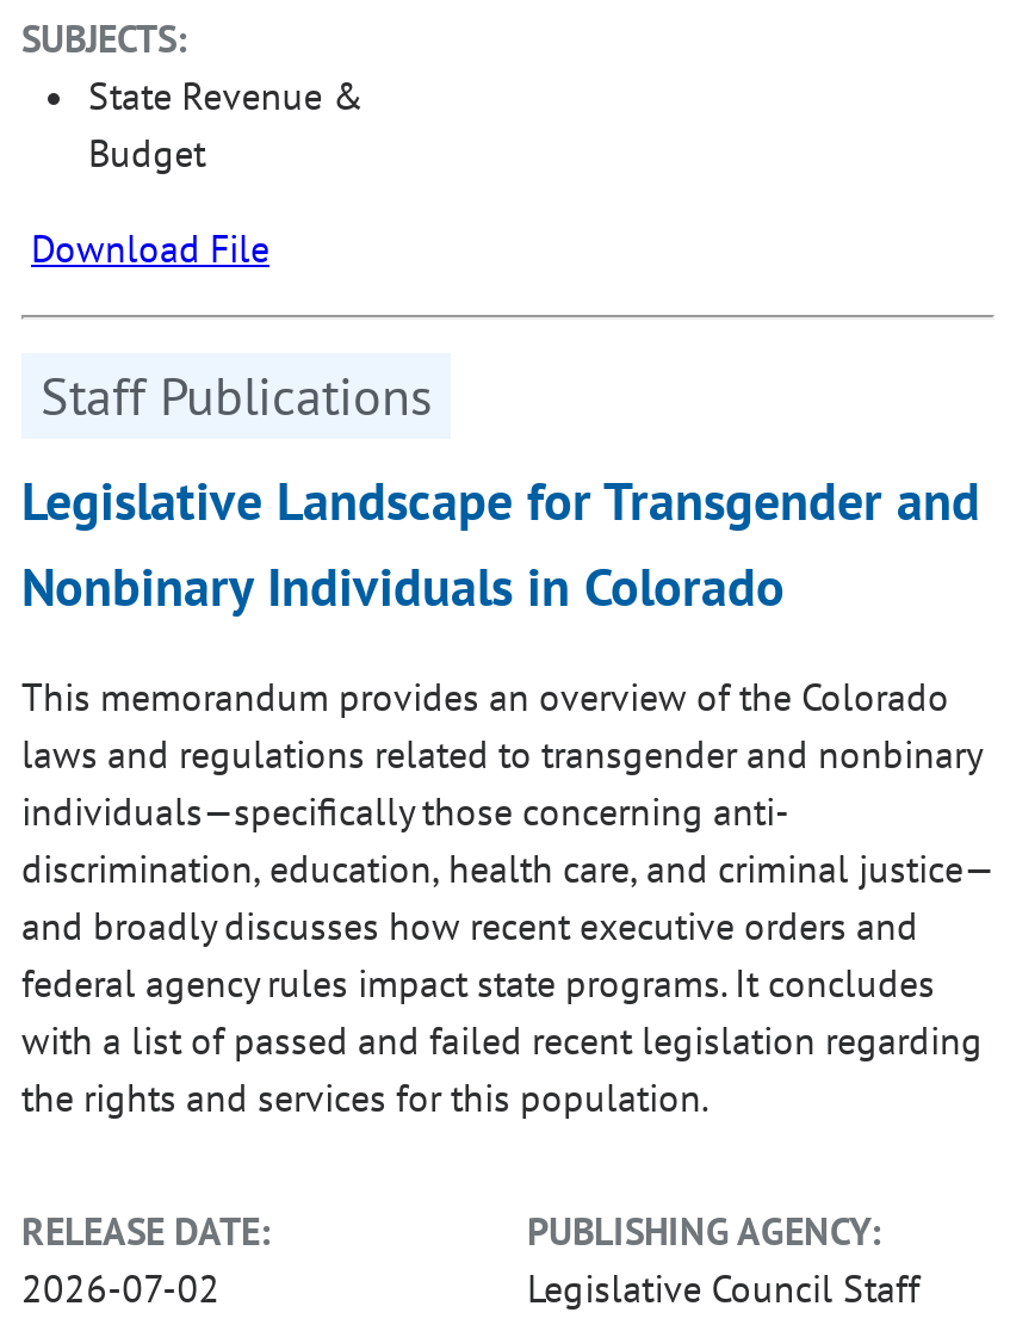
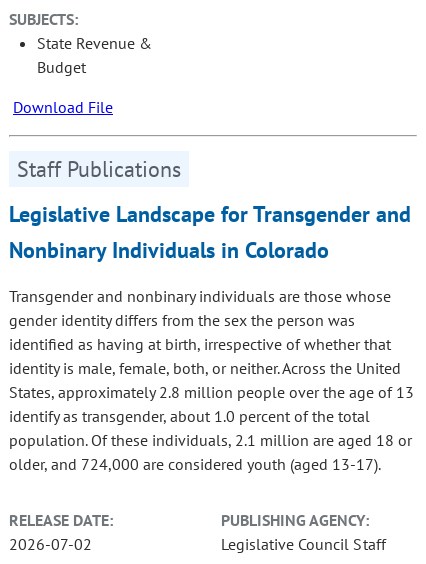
- This memorandum provides an overview of the Colorado
- laws and regulations related to transgender and nonbinary
- individuals—specifically those concerning anti-
- discrimination, education, health care, and criminal justice—
- and broadly discusses how recent executive orders and
- federal agency rules impact state programs. It concludes
- with a list of passed and failed recent legislation regarding
- the rights and services for this population.
+ Transgender and nonbinary individuals are those whose
+ gender identity differs from the sex the person was
+ identified as having at birth, irrespective of whether that
+ identity is male, female, both, or neither. Across the United
+ States, approximately 2.8 million people over the age of 13
+ identify as transgender, about 1.0 percent of the total
+ population. Of these individuals, 2.1 million are aged 18 or
+ older, and 724,000 are considered youth (aged 13-17).
